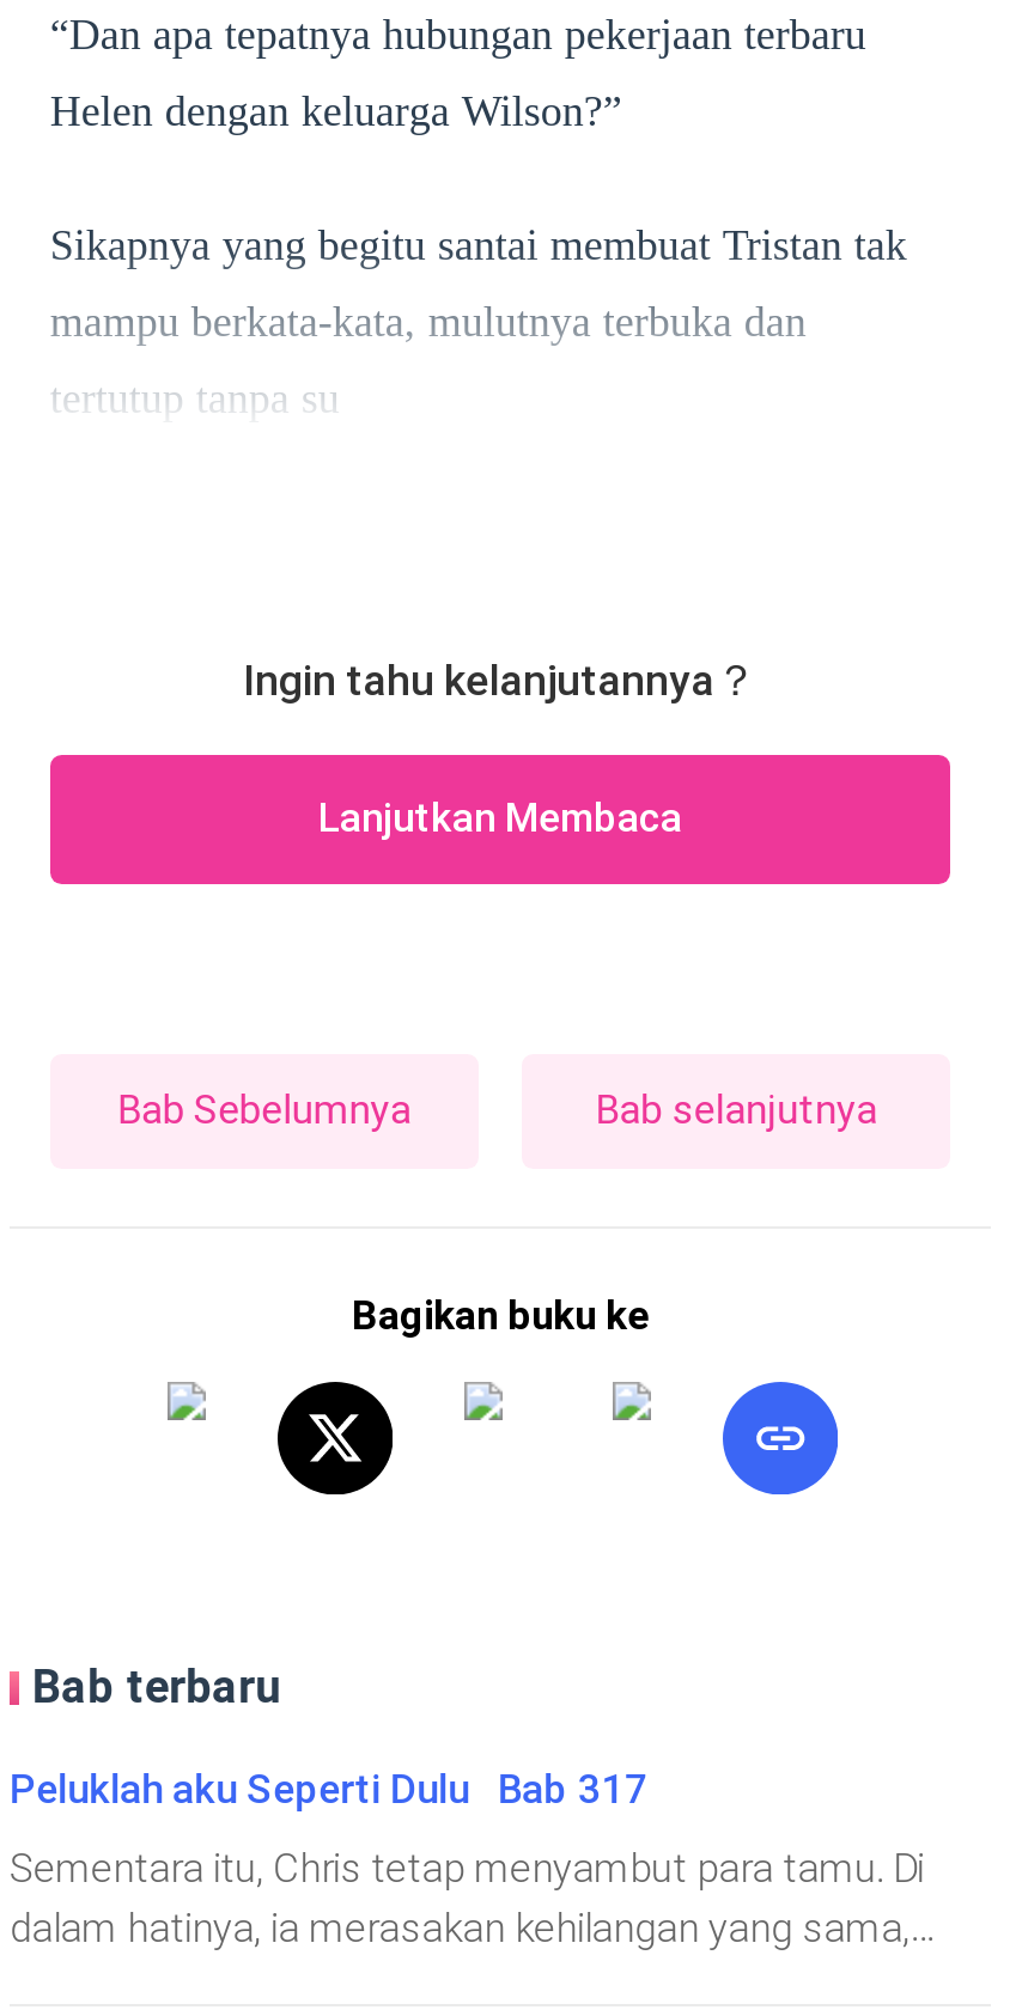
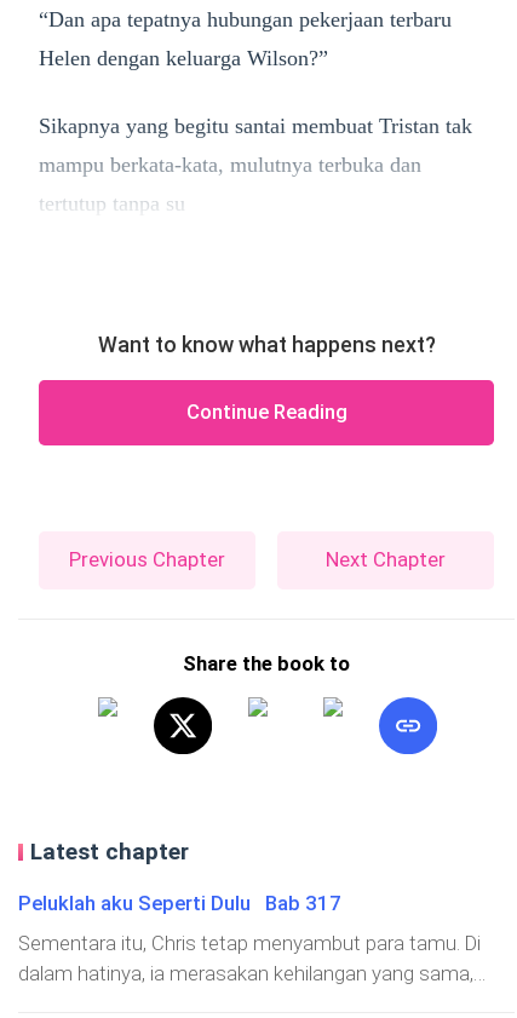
- Ingin tahu kelanjutannya？
+ Want to know what happens next?

- Lanjutkan Membaca
+ Continue Reading

- Bab Sebelumnya
- Bab selanjutnya
+ Previous Chapter
+ Next Chapter

- Bagikan buku ke
+ Share the book to

- Bab terbaru
+ Latest chapter
